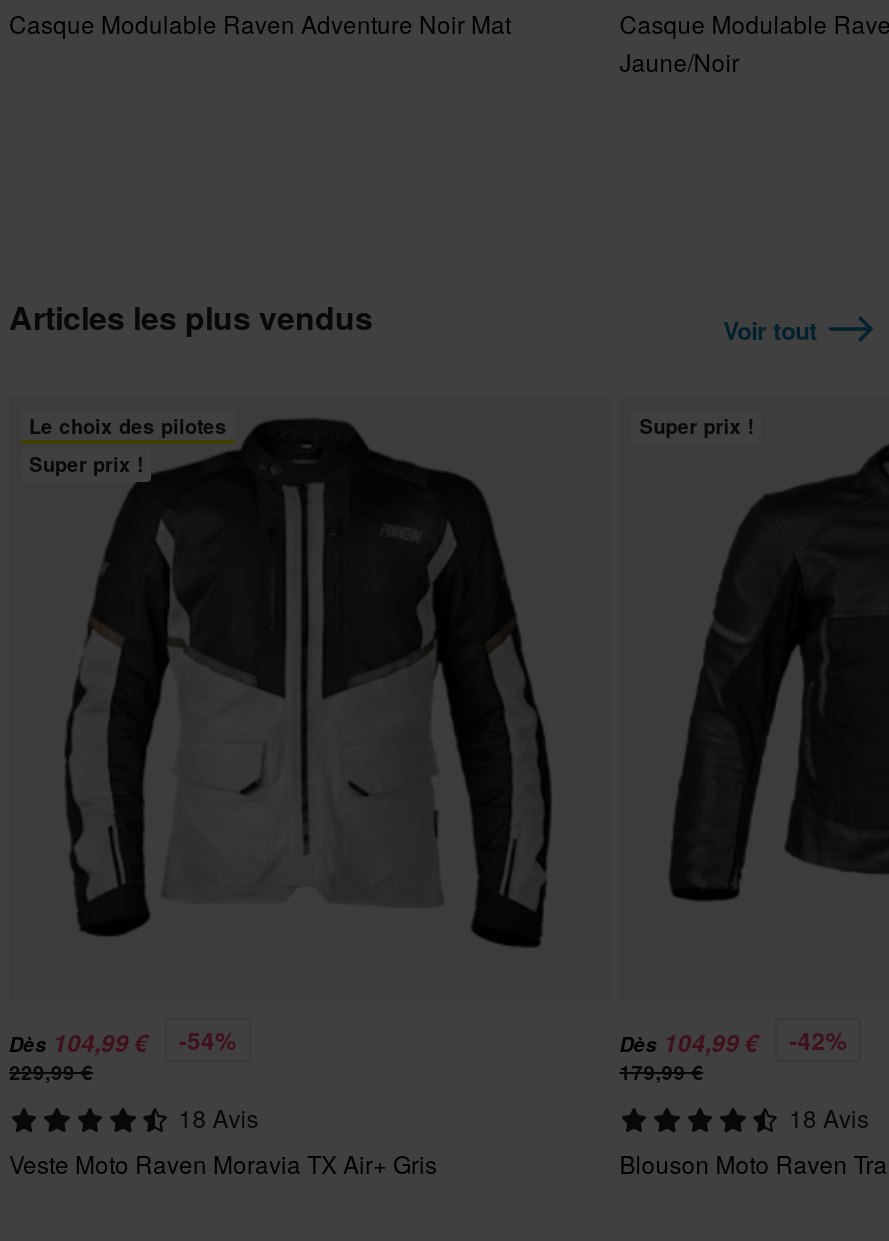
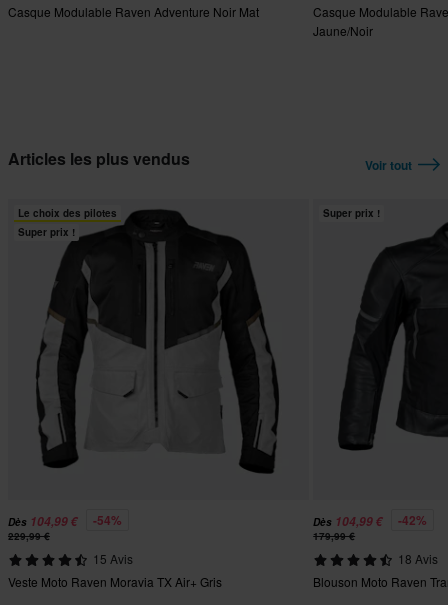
- 18 Avis
+ 15 Avis
